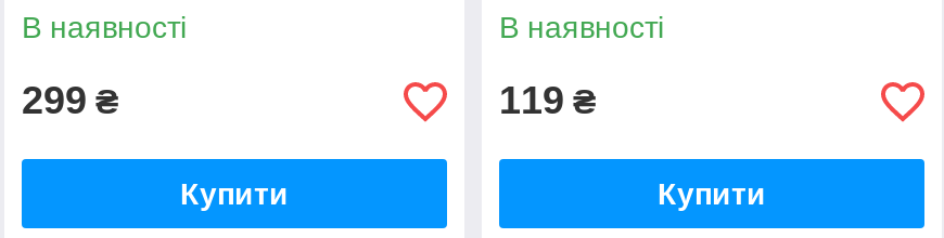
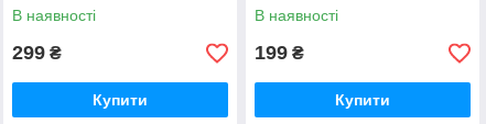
- 119 ₴
+ 199 ₴
